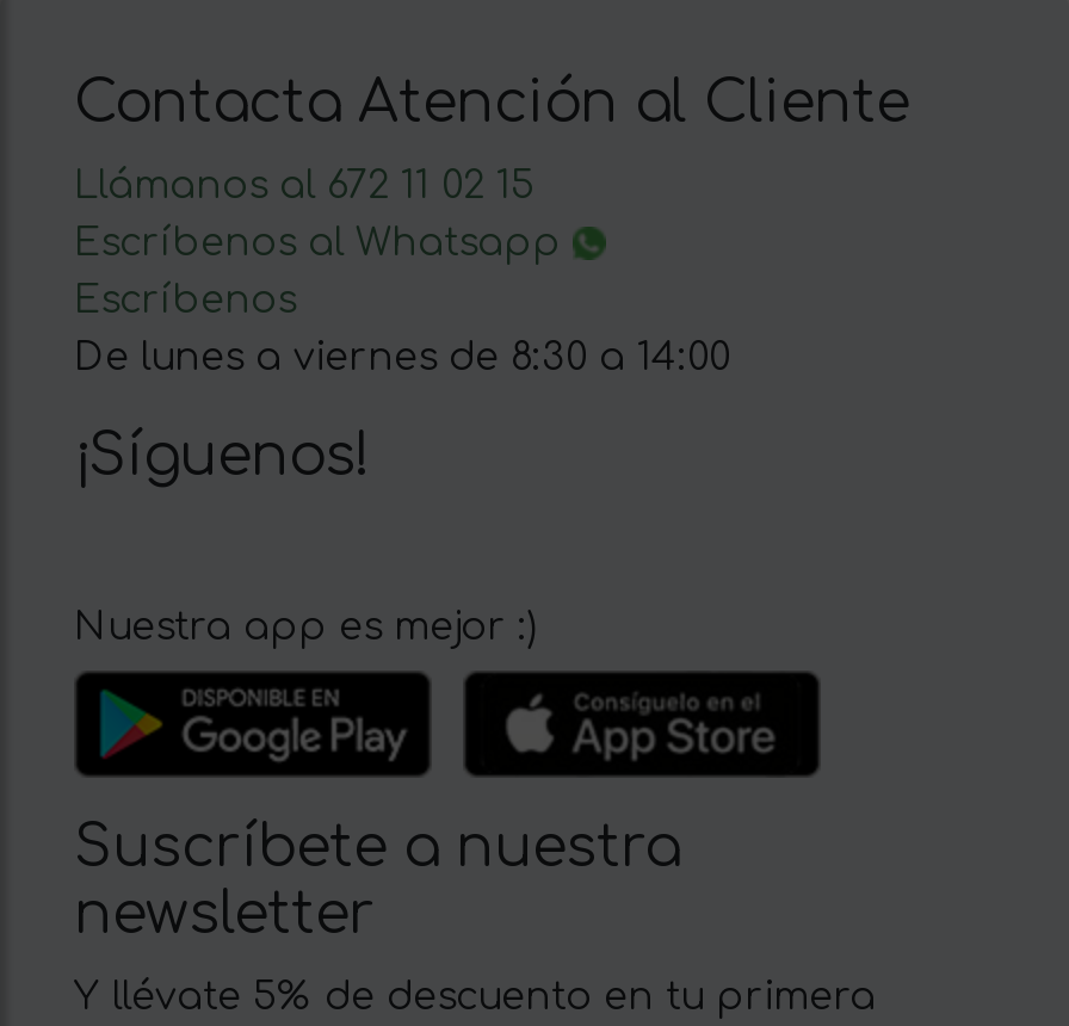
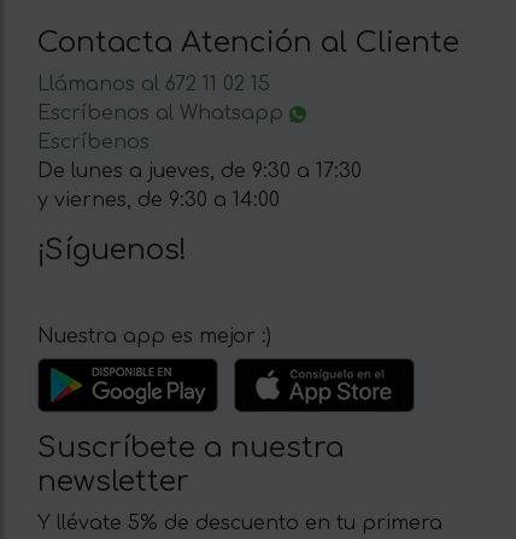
- De lunes a viernes de 8:30 a 14:00
+ De lunes a jueves, de 9:30 a 17:30
+ y viernes, de 9:30 a 14:00
